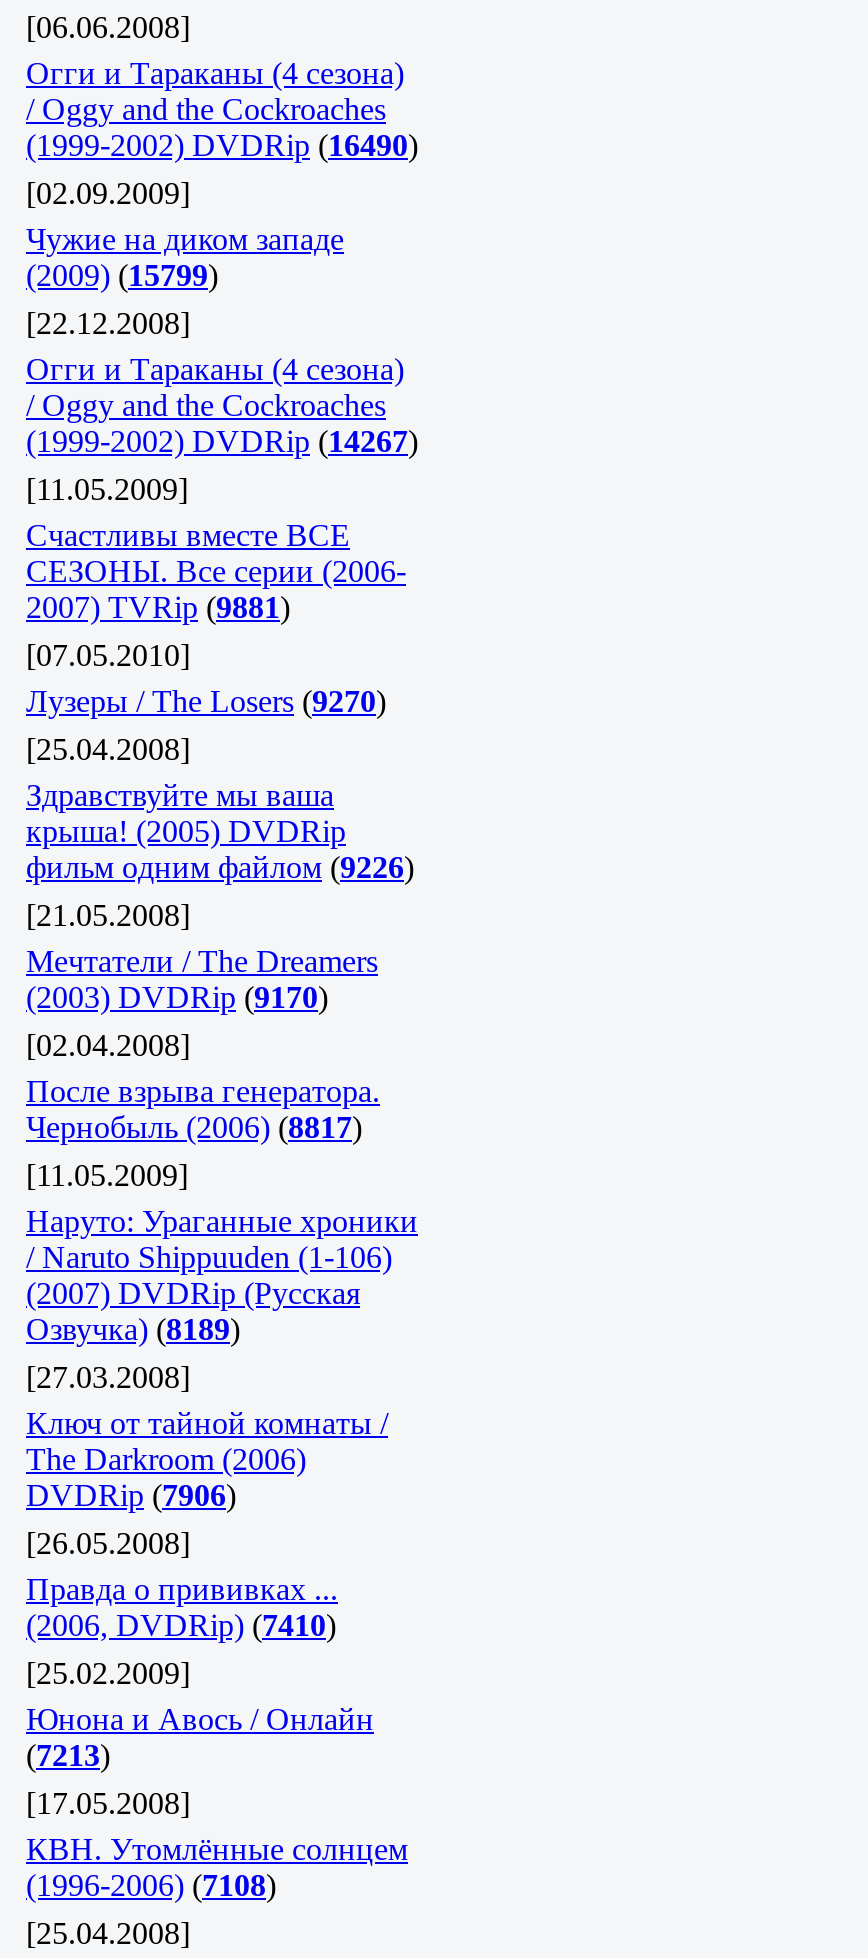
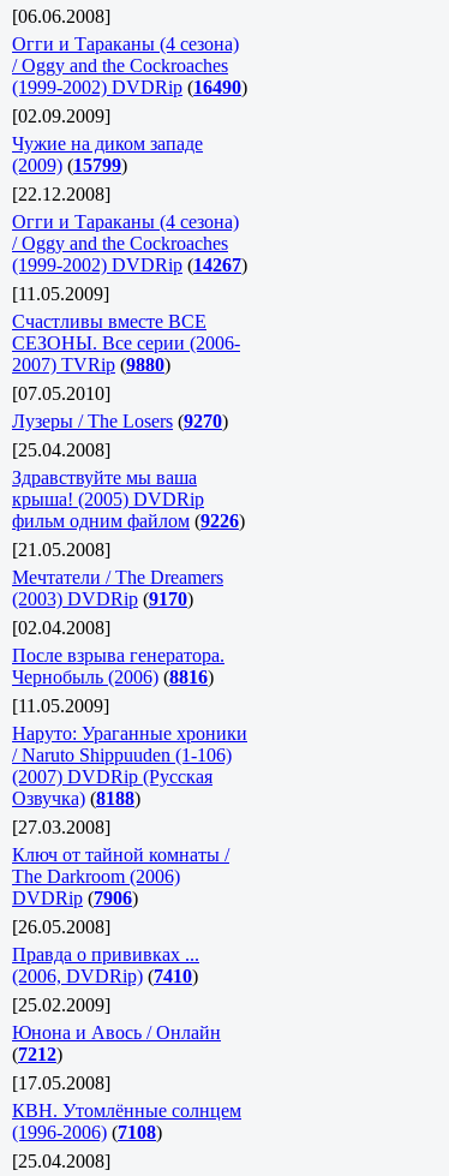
- 2007) TVRip (9881)
+ 2007) TVRip (9880)

- Чернобыль (2006) (8817)
+ Чернобыль (2006) (8816)

- Озвучка) (8189)
+ Озвучка) (8188)

- (7213)
+ (7212)
